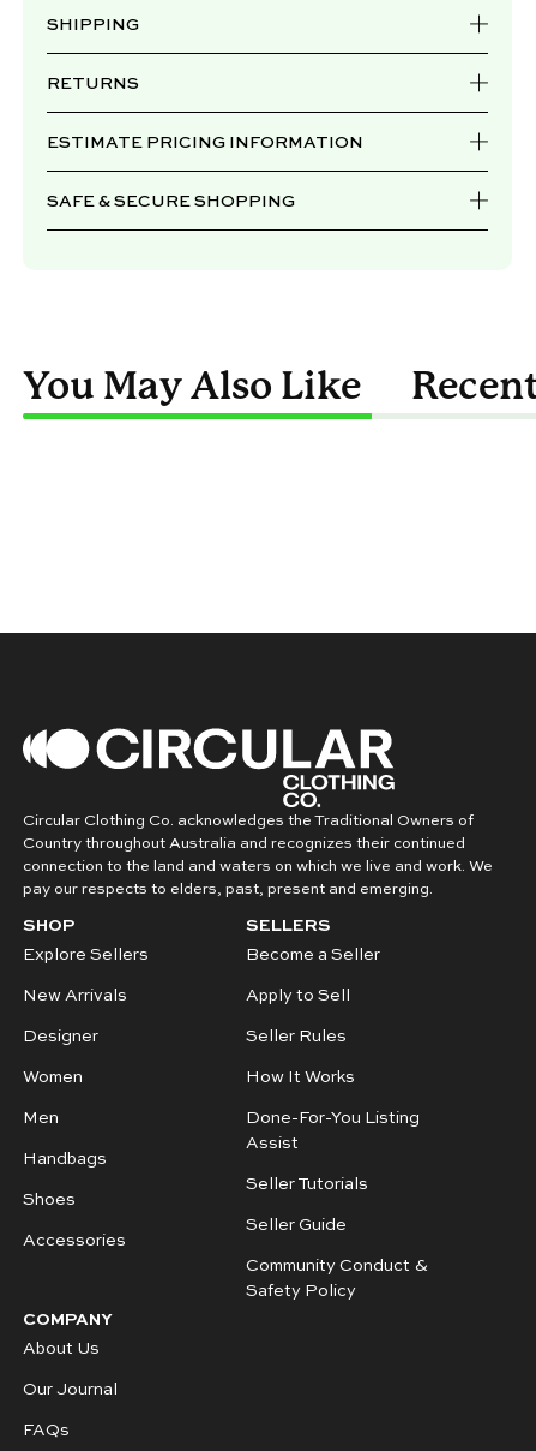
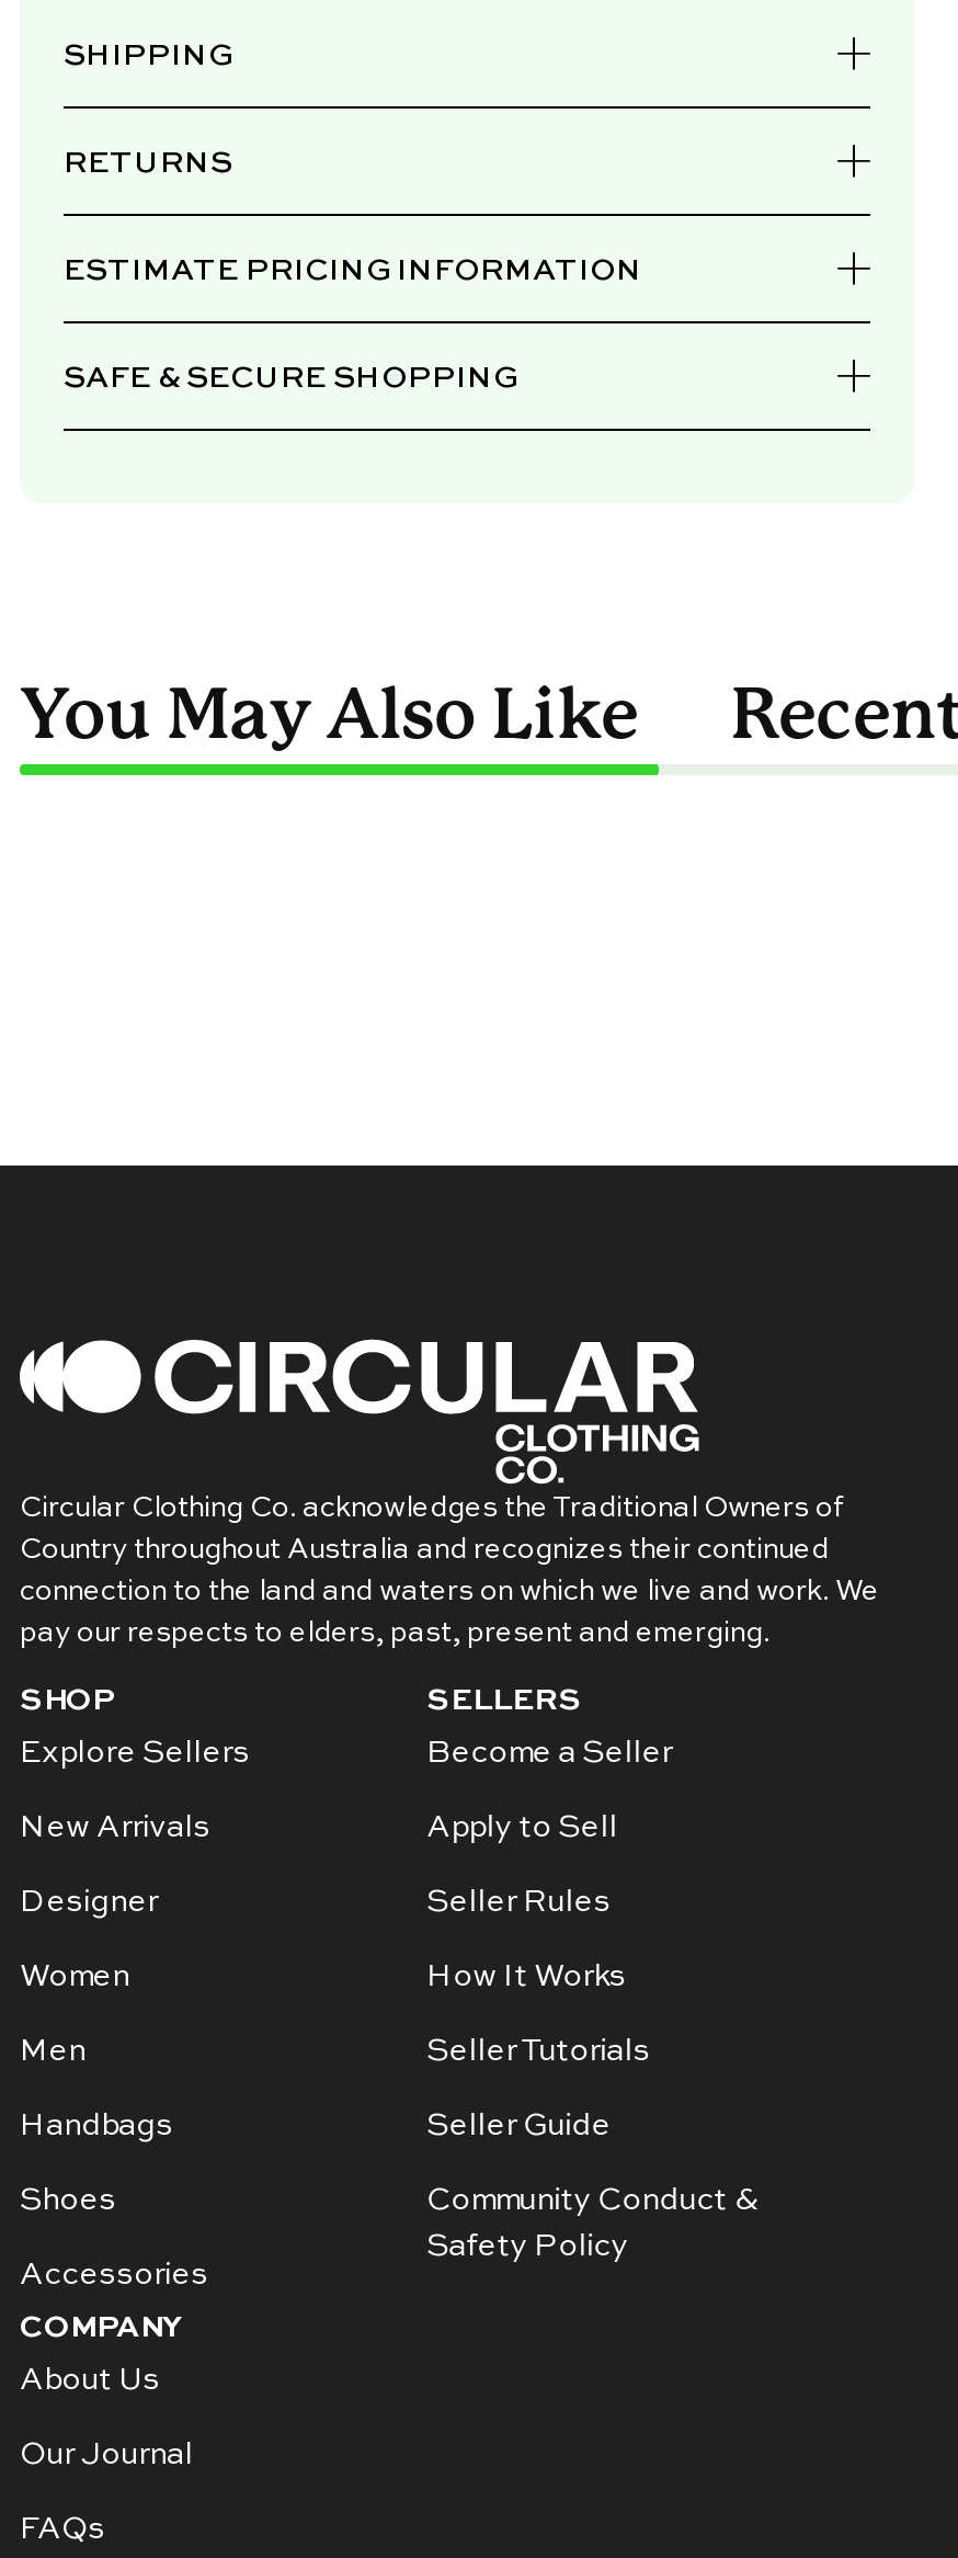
- Done-For-You Listing
- Assist
